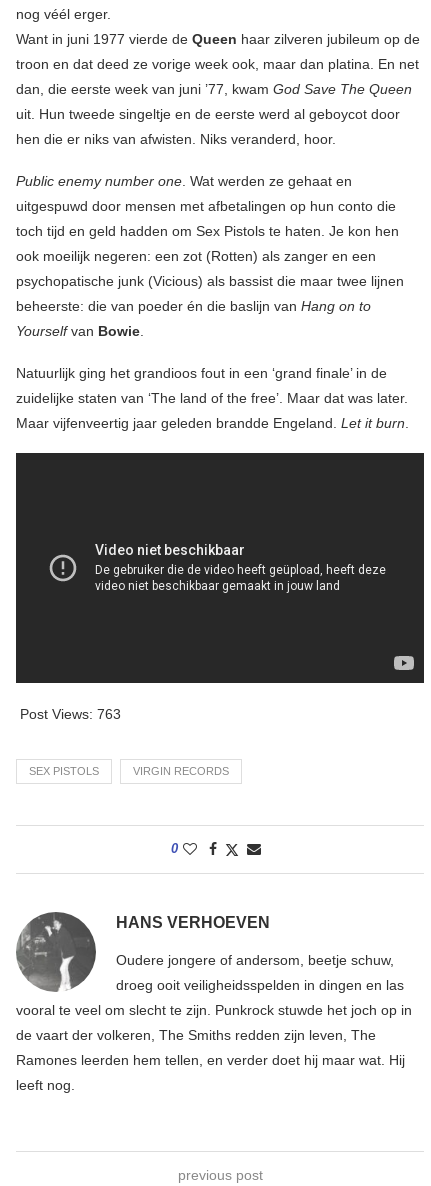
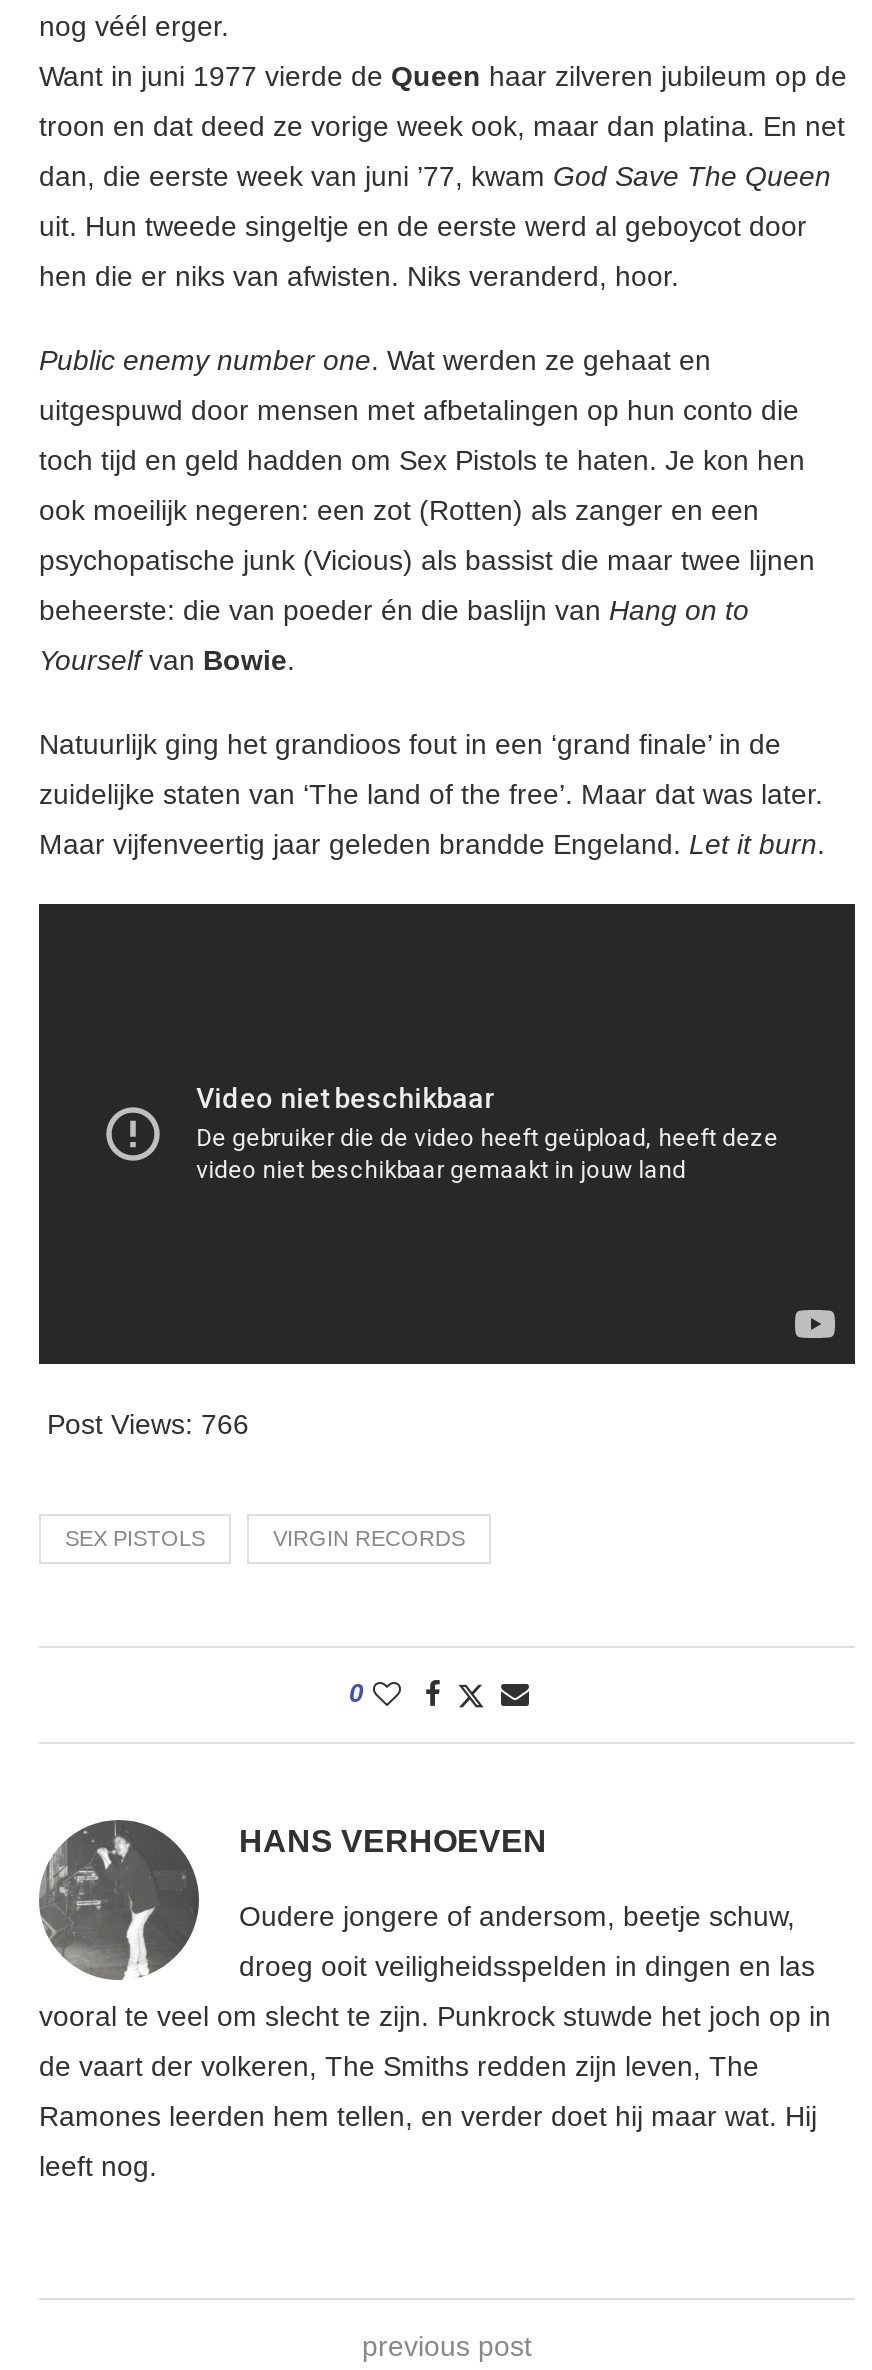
- Post Views: 763
+ Post Views: 766
